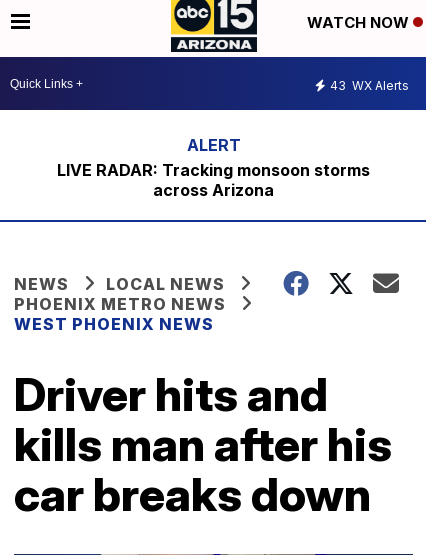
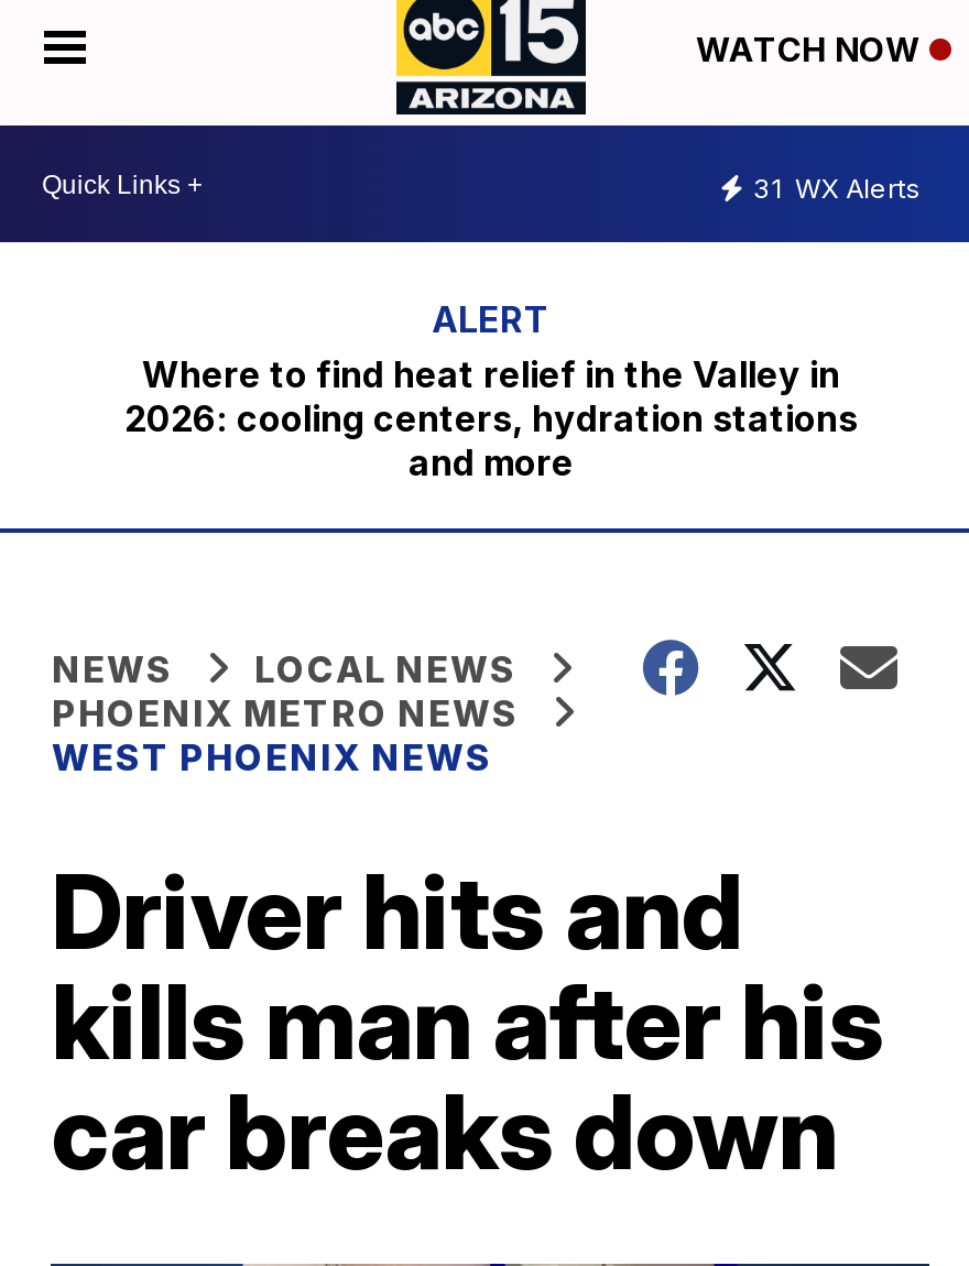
- 43 WX Alerts
+ 31 WX Alerts

- LIVE RADAR: Tracking monsoon storms
- across Arizona
+ Where to find heat relief in the Valley in
+ 2026: cooling centers, hydration stations
+ and more
